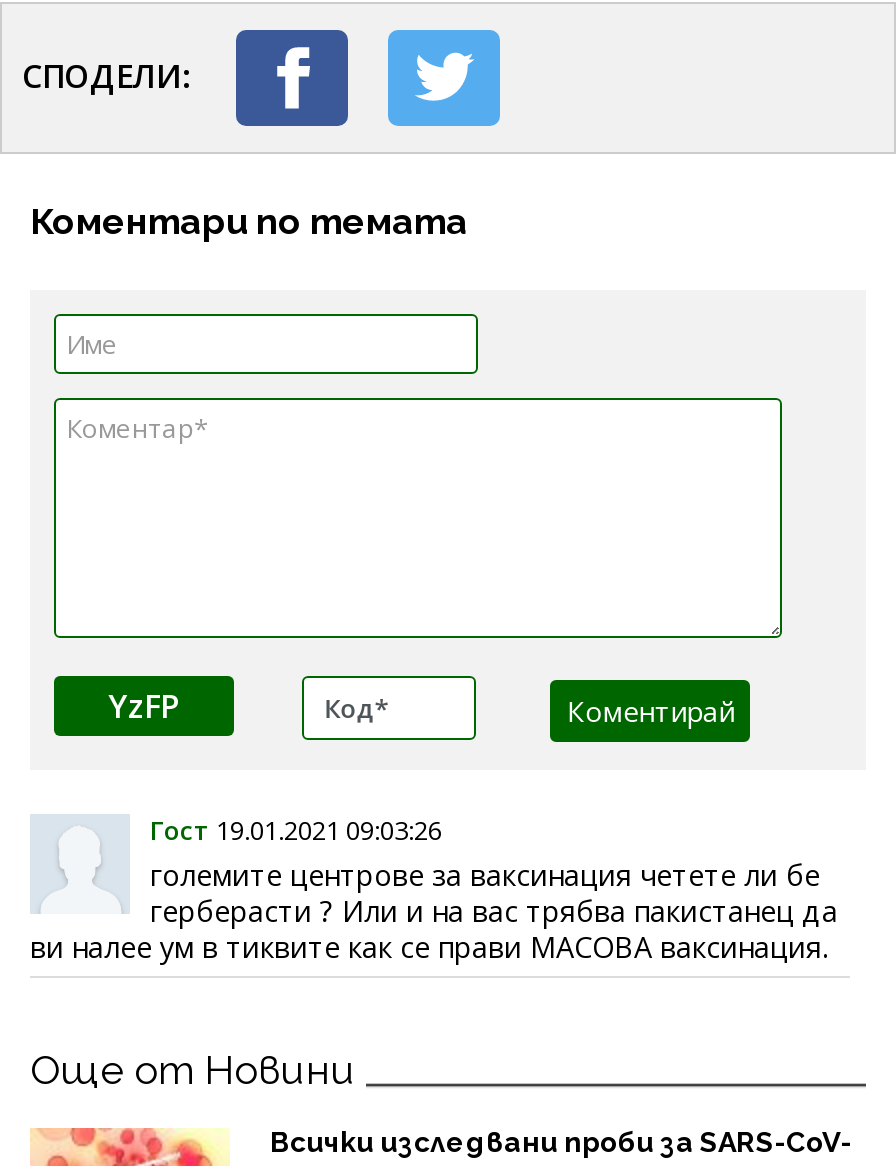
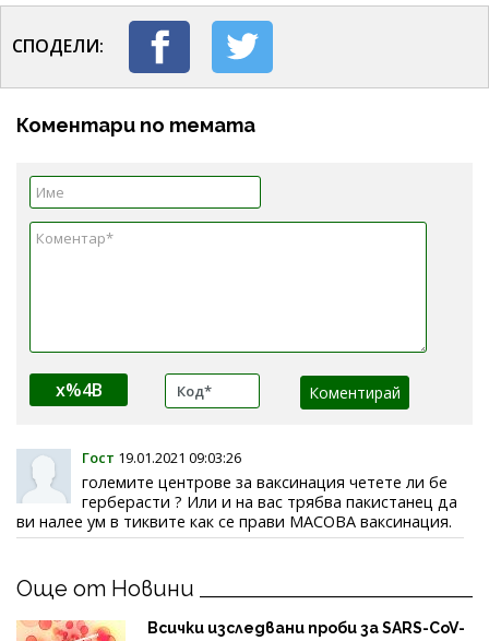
- YzFP
+ x%4B
